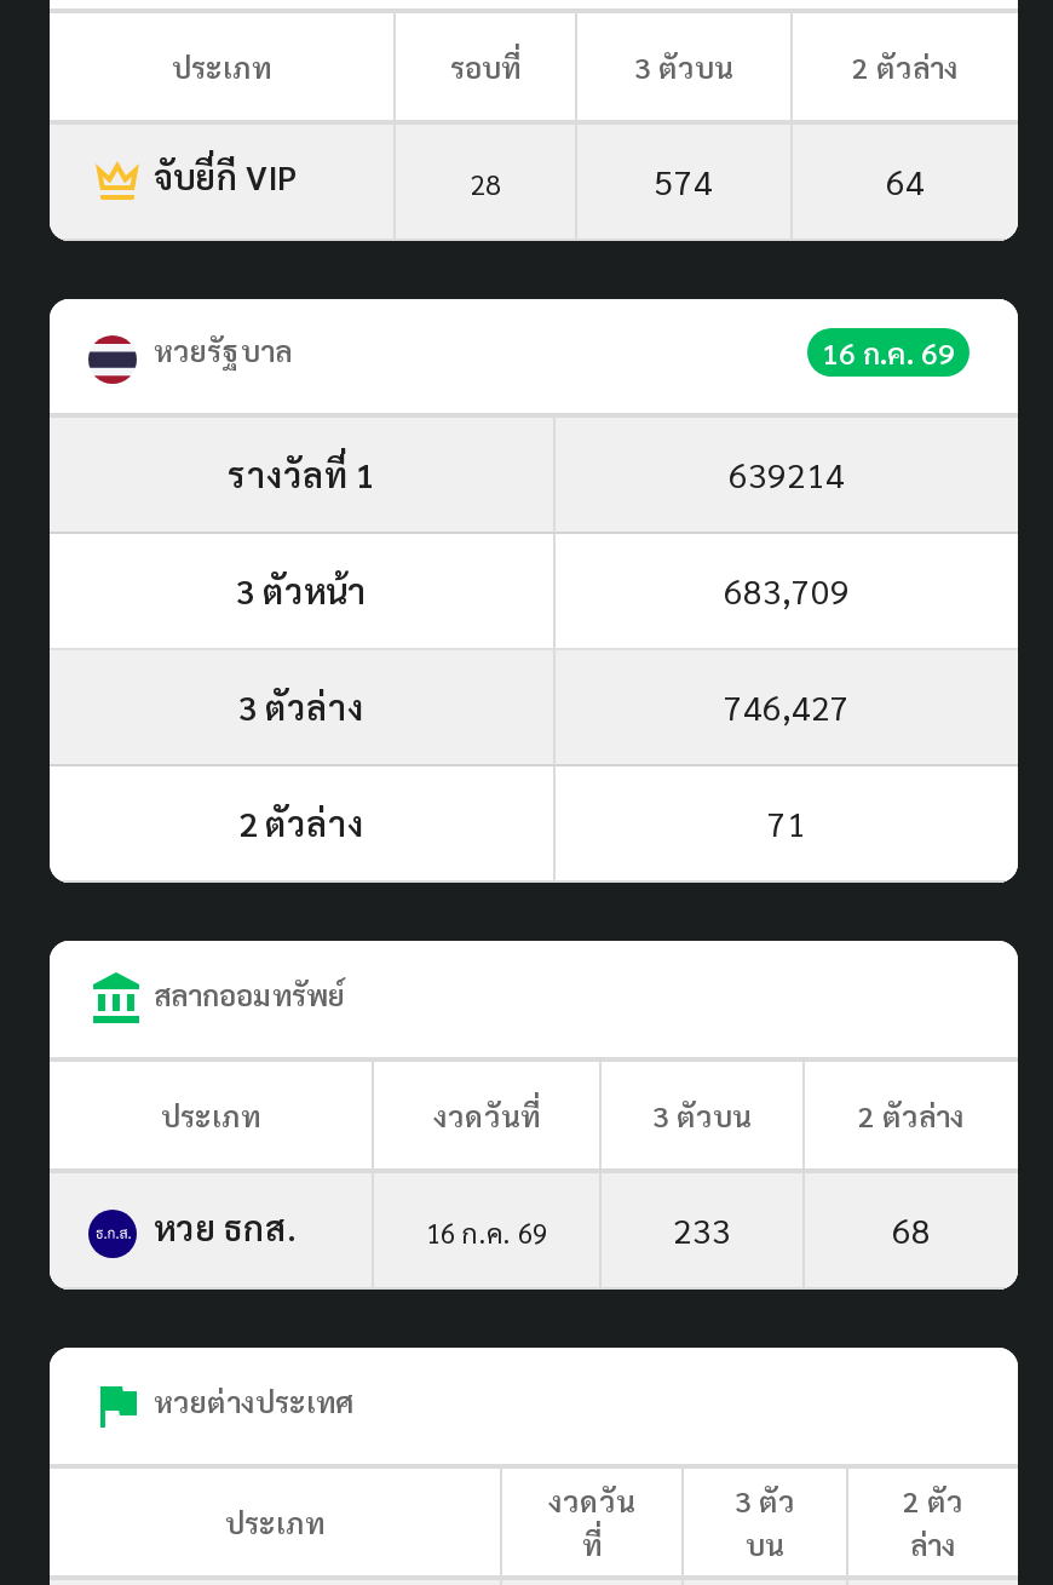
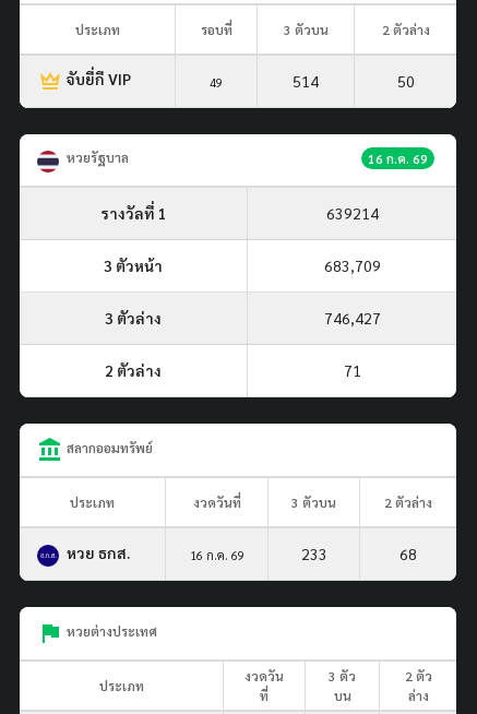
- 28
+ 49

- 574
+ 514

- 64
+ 50
